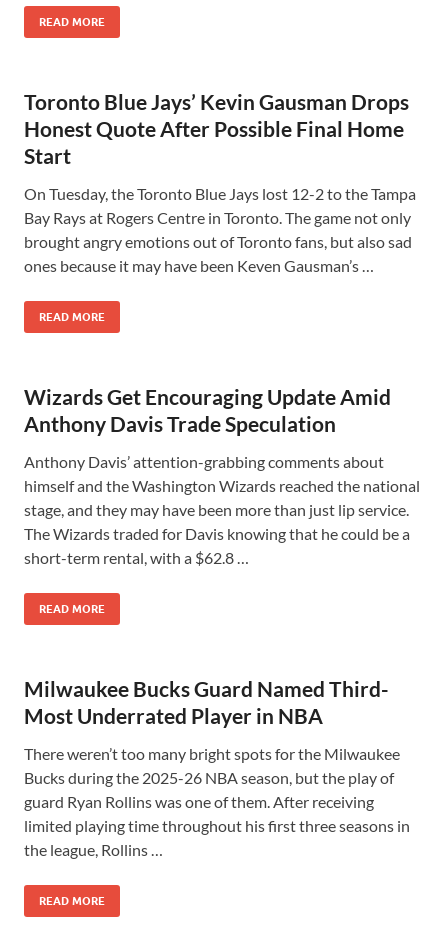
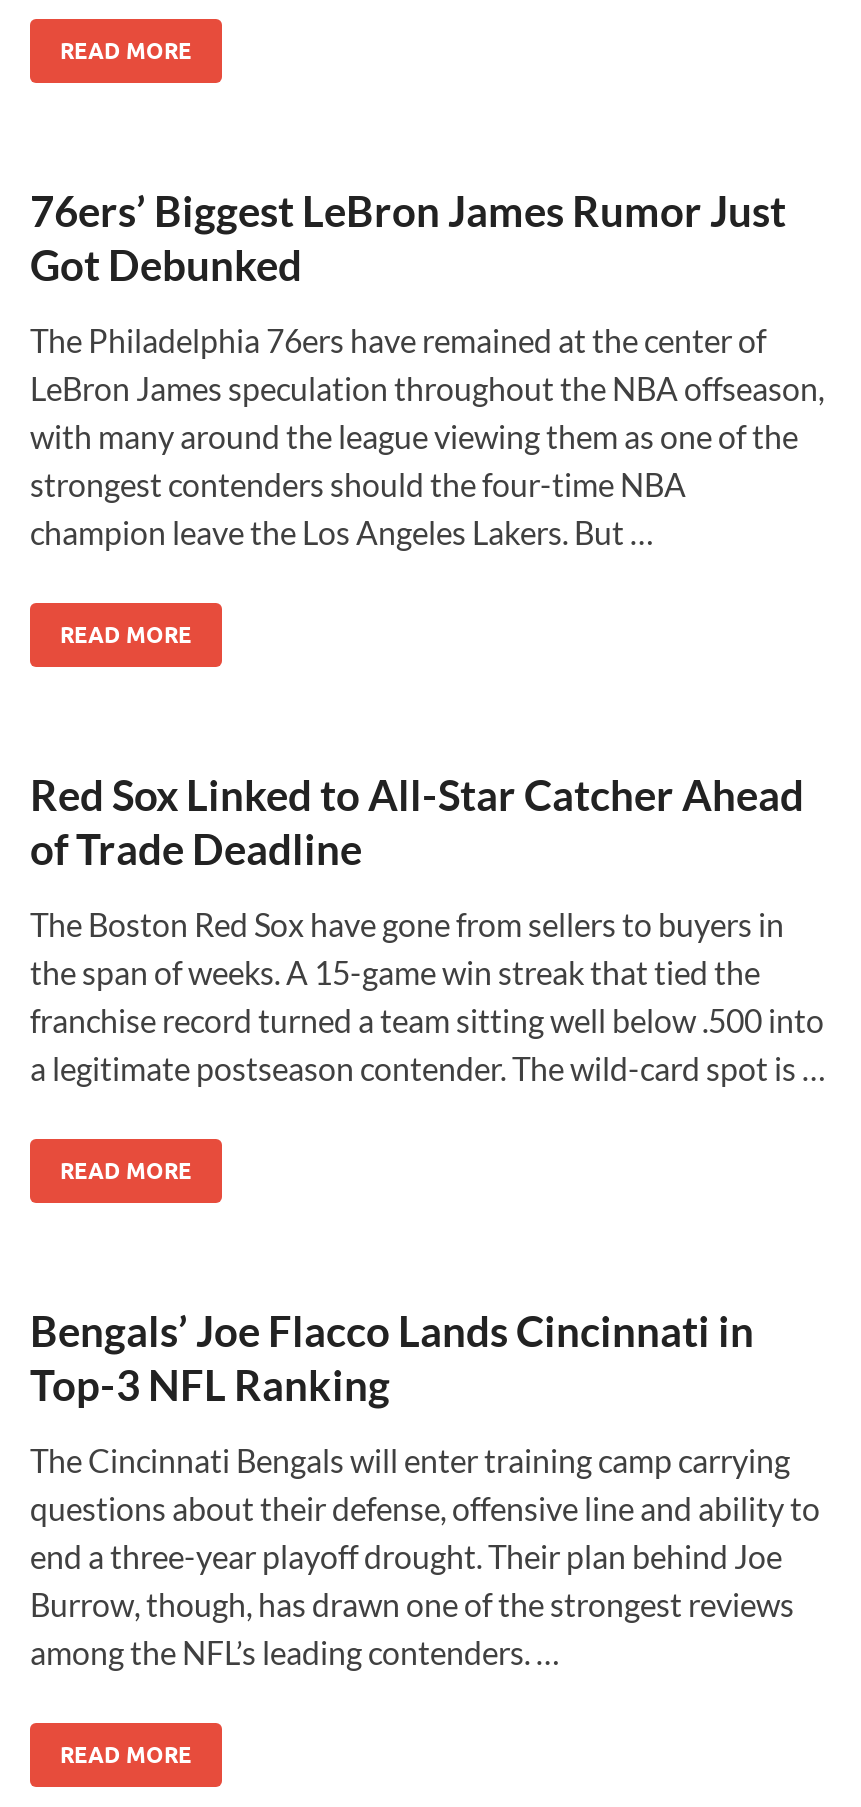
- Toronto Blue Jays’ Kevin Gausman Drops
- Honest Quote After Possible Final Home
- Start
+ 76ers’ Biggest LeBron James Rumor Just
+ Got Debunked

- On Tuesday, the Toronto Blue Jays lost 12-2 to the Tampa
- Bay Rays at Rogers Centre in Toronto. The game not only
- brought angry emotions out of Toronto fans, but also sad
- ones because it may have been Keven Gausman’s …
+ The Philadelphia 76ers have remained at the center of
+ LeBron James speculation throughout the NBA offseason,
+ with many around the league viewing them as one of the
+ strongest contenders should the four-time NBA
+ champion leave the Los Angeles Lakers. But …

- Wizards Get Encouraging Update Amid
- Anthony Davis Trade Speculation
+ Red Sox Linked to All-Star Catcher Ahead
+ of Trade Deadline

- Anthony Davis’ attention-grabbing comments about
- himself and the Washington Wizards reached the national
- stage, and they may have been more than just lip service.
- The Wizards traded for Davis knowing that he could be a
- short-term rental, with a $62.8 …
+ The Boston Red Sox have gone from sellers to buyers in
+ the span of weeks. A 15-game win streak that tied the
+ franchise record turned a team sitting well below .500 into
+ a legitimate postseason contender. The wild-card spot is …

- Milwaukee Bucks Guard Named Third-
- Most Underrated Player in NBA
+ Bengals’ Joe Flacco Lands Cincinnati in
+ Top-3 NFL Ranking

- There weren’t too many bright spots for the Milwaukee
- Bucks during the 2025-26 NBA season, but the play of
- guard Ryan Rollins was one of them. After receiving
- limited playing time throughout his first three seasons in
- the league, Rollins …
+ The Cincinnati Bengals will enter training camp carrying
+ questions about their defense, offensive line and ability to
+ end a three-year playoff drought. Their plan behind Joe
+ Burrow, though, has drawn one of the strongest reviews
+ among the NFL’s leading contenders. …
